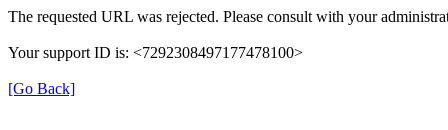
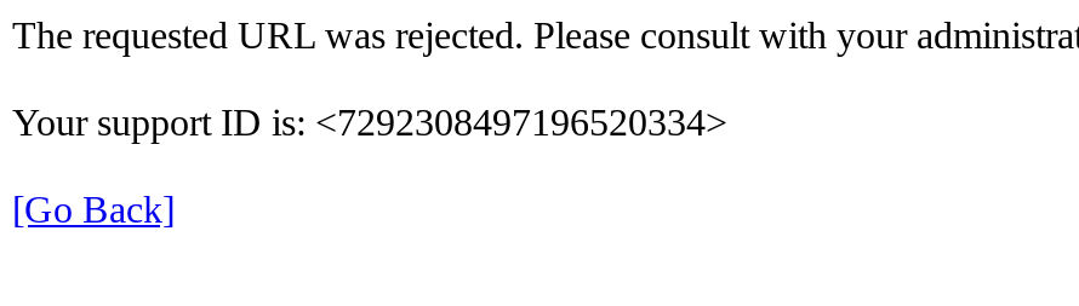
- Your support ID is: <7292308497177478100>
+ Your support ID is: <7292308497196520334>
